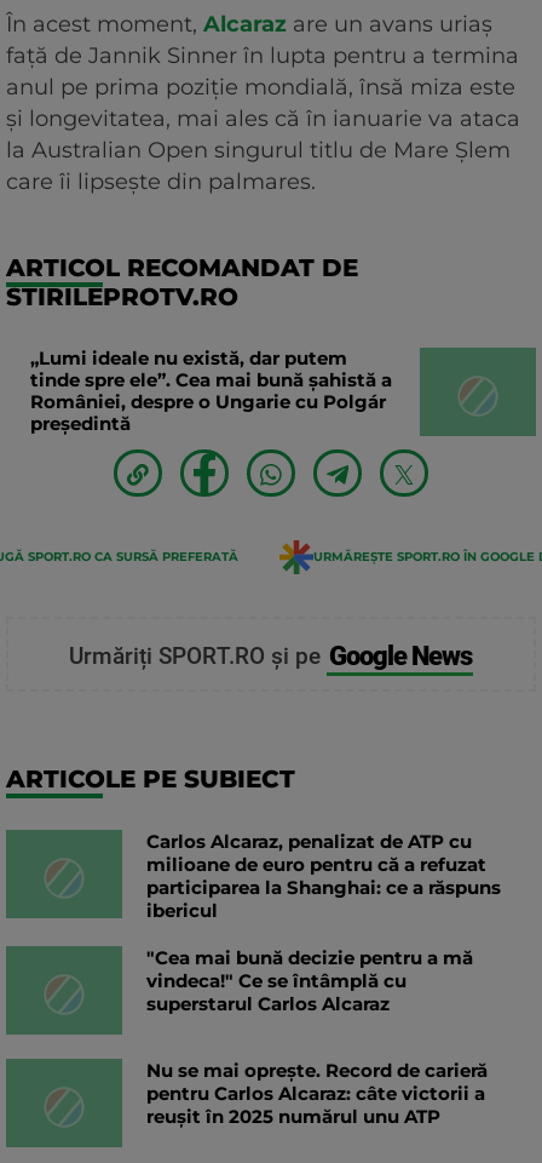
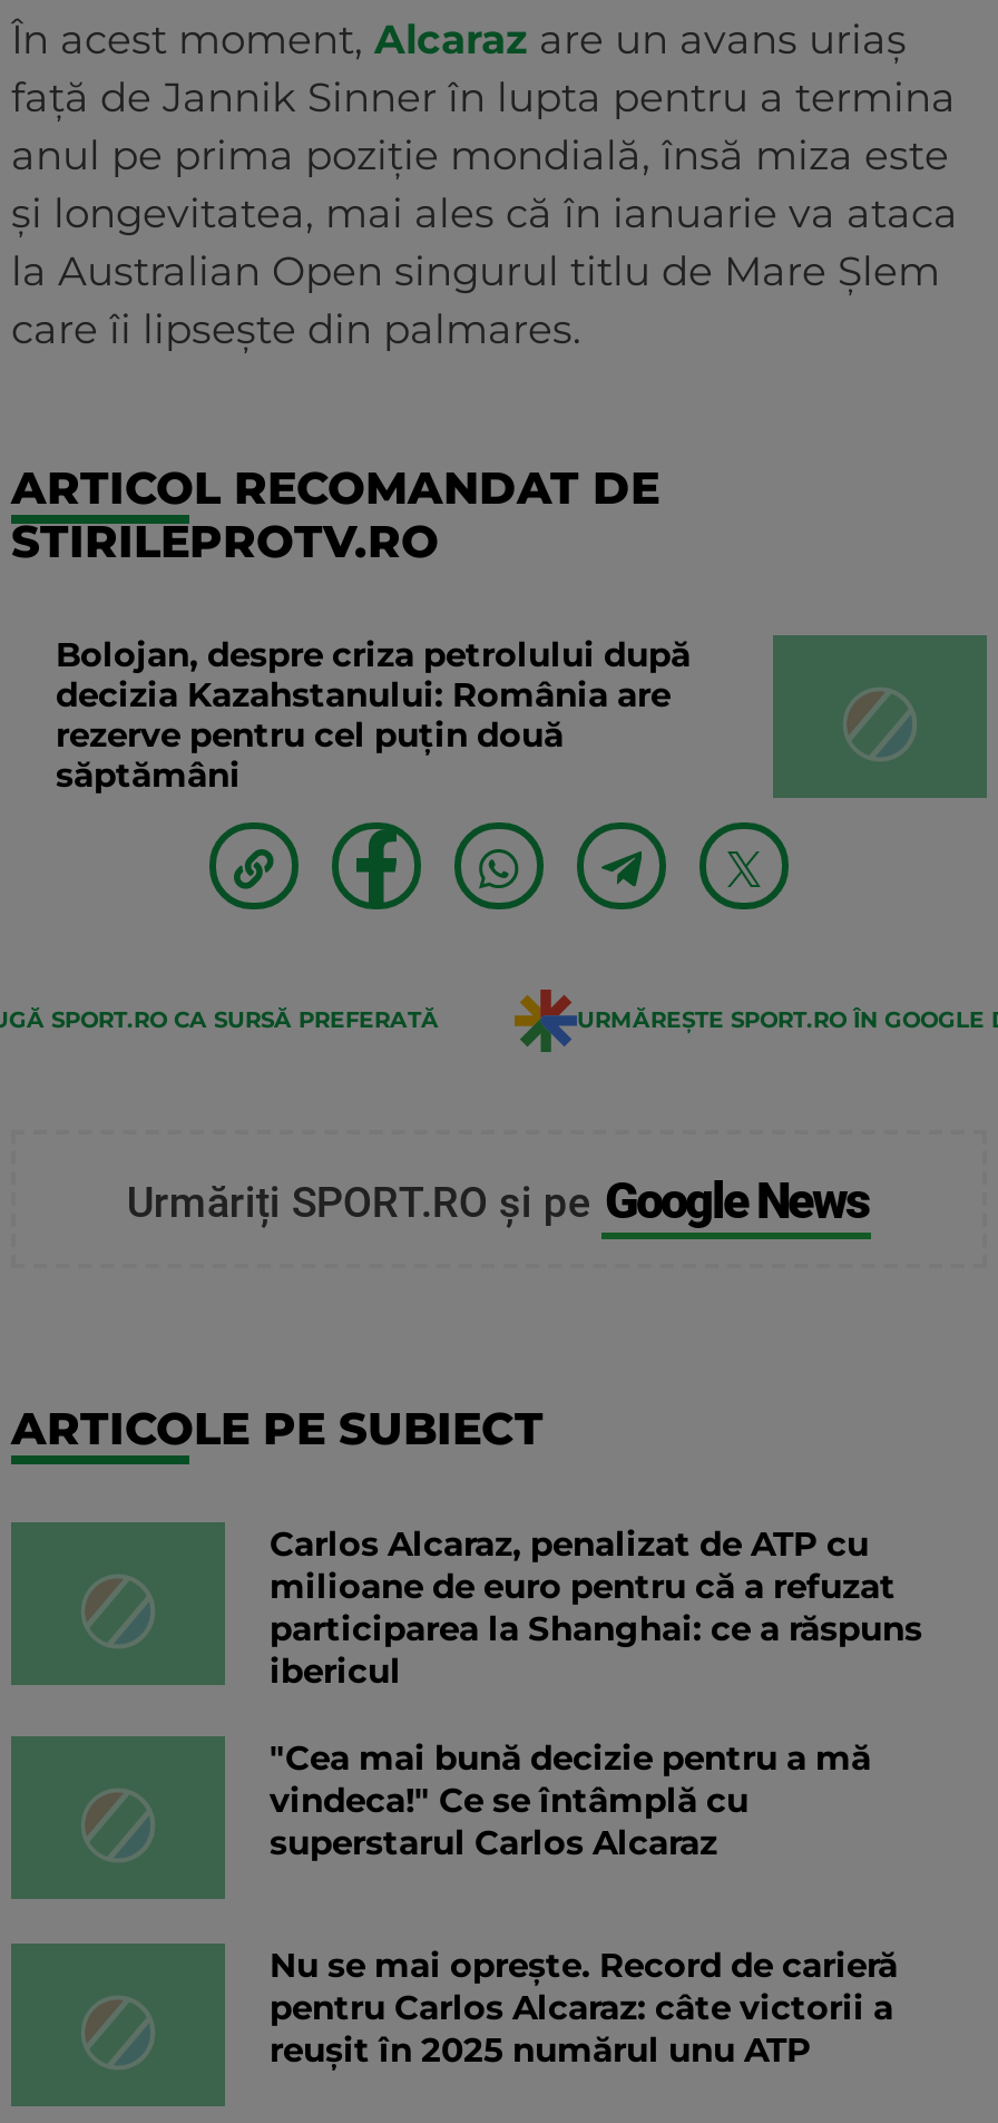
- „Lumi ideale nu există, dar putem
- tinde spre ele”. Cea mai bună șahistă a
- României, despre o Ungarie cu Polgár
- președintă
+ Bolojan, despre criza petrolului după
+ decizia Kazahstanului: România are
+ rezerve pentru cel puțin două
+ săptămâni
